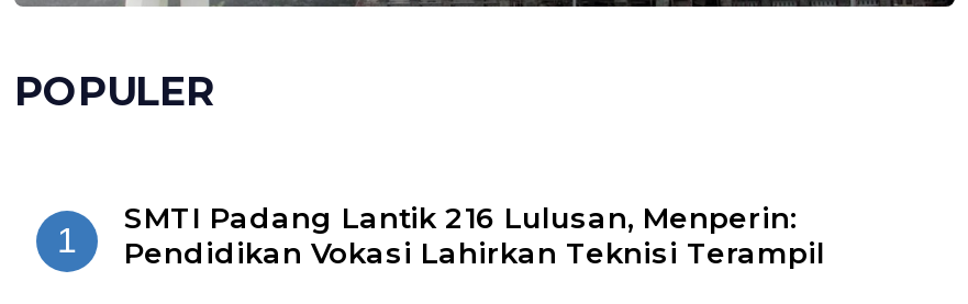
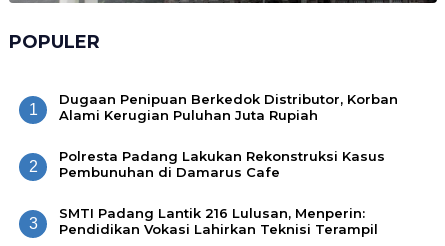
+ Dugaan Penipuan Berkedok Distributor, Korban
+ Alami Kerugian Puluhan Juta Rupiah
+ 2

+ Polresta Padang Lakukan Rekonstruksi Kasus
+ Pembunuhan di Damarus Cafe
+ 3
